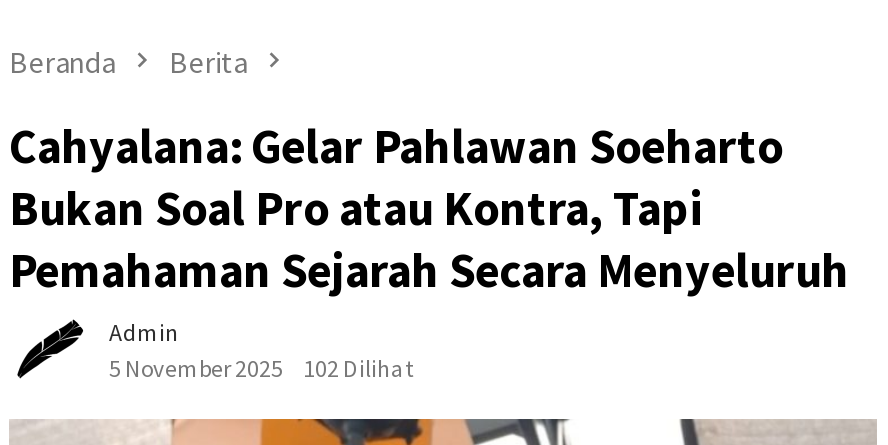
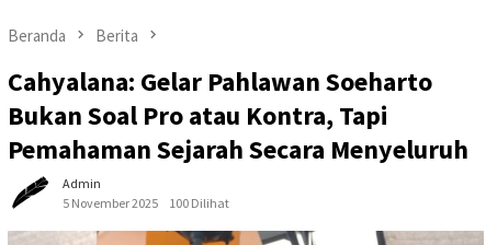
- 5 November 2025 102 Dilihat
+ 5 November 2025 100 Dilihat
